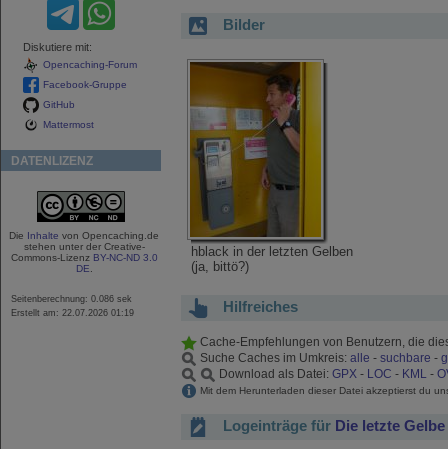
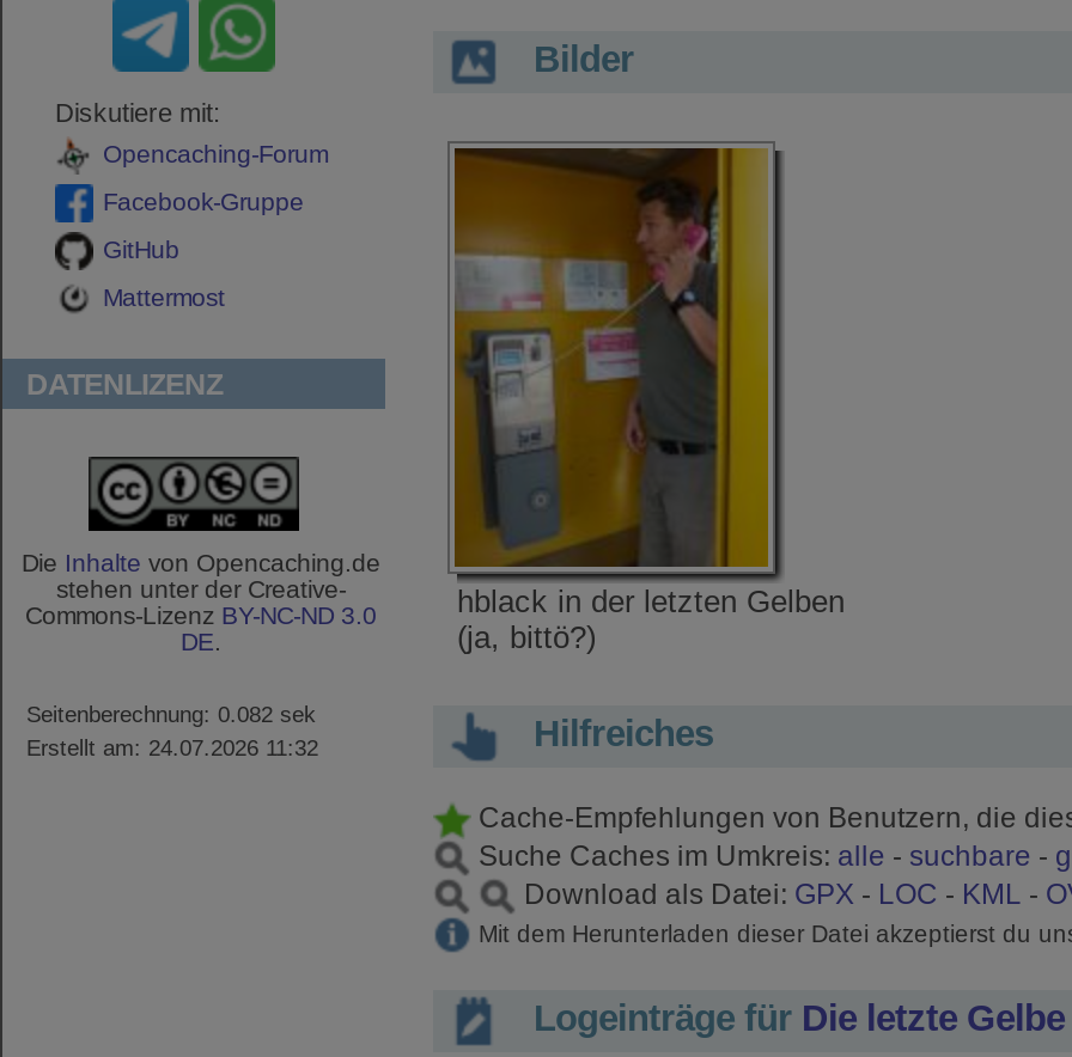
- Seitenberechnung: 0.086 sek
+ Seitenberechnung: 0.082 sek

- Erstellt am: 22.07.2026 01:19
+ Erstellt am: 24.07.2026 11:32
